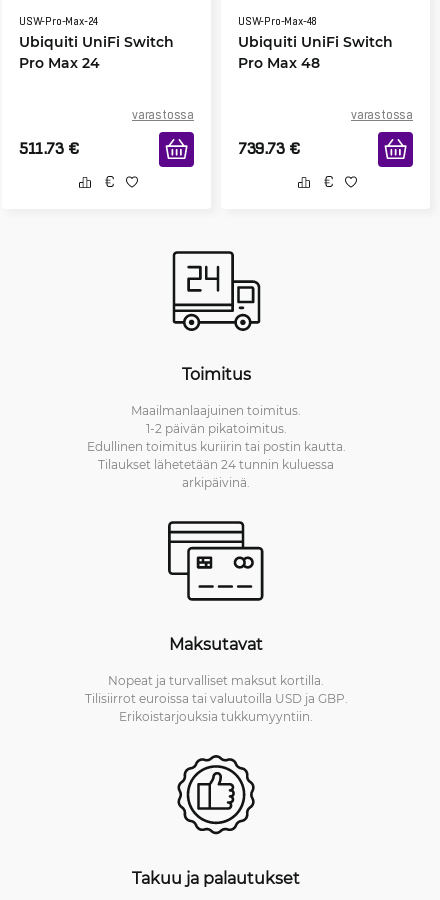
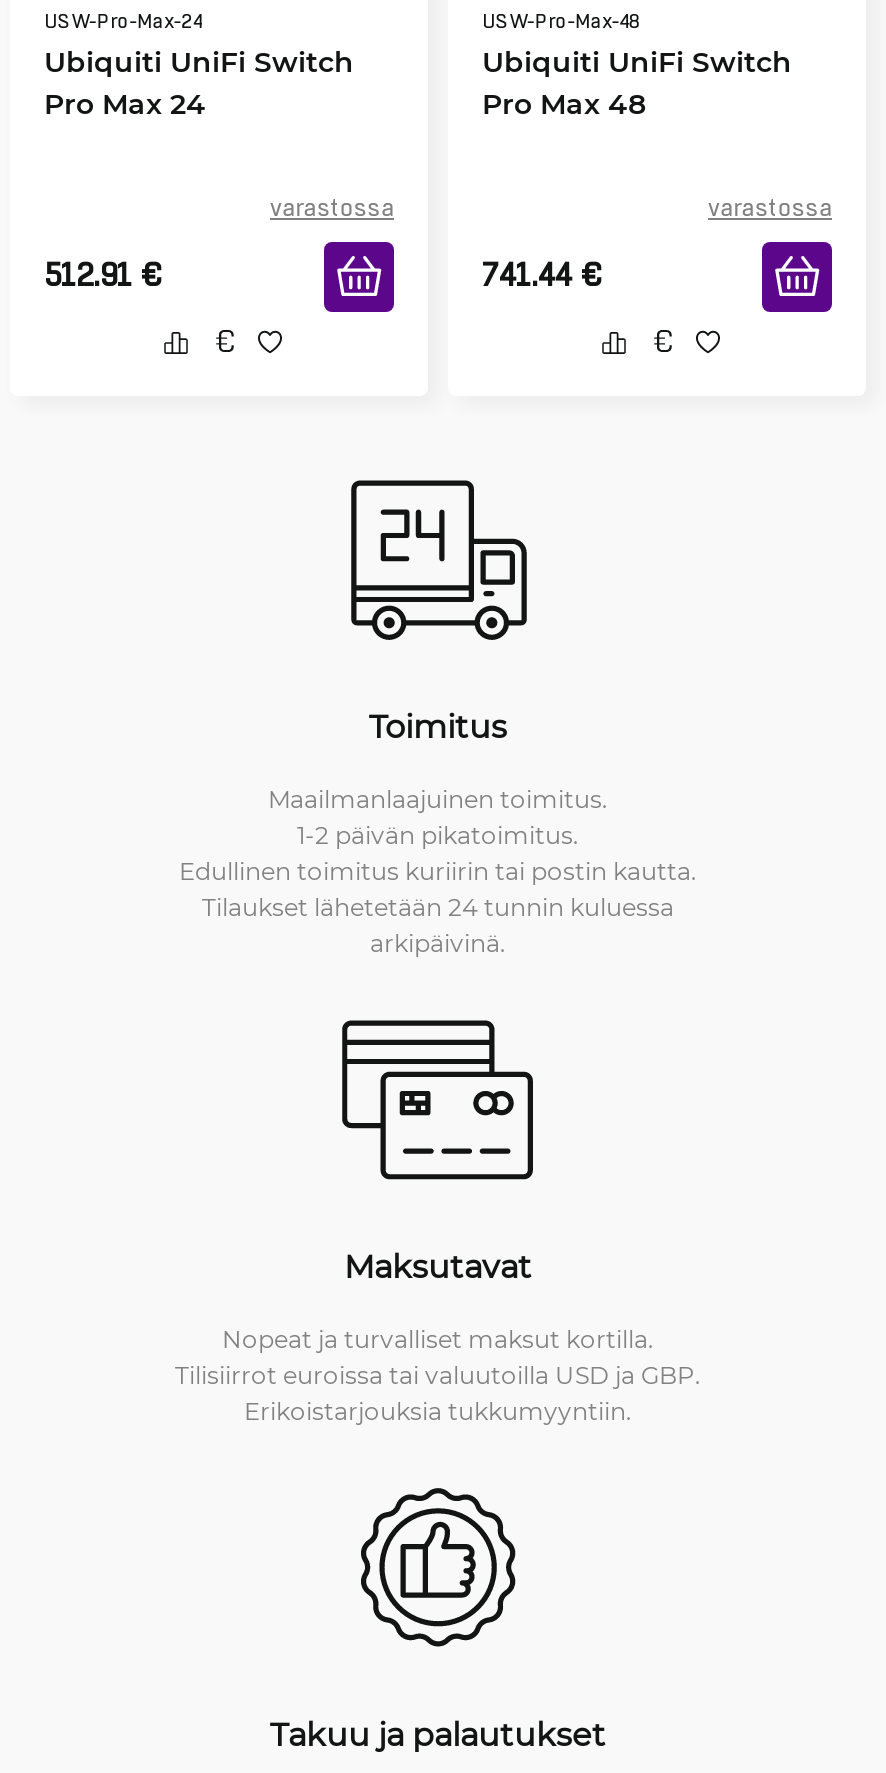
- 511.73 €
+ 512.91 €

- 739.73 €
+ 741.44 €
